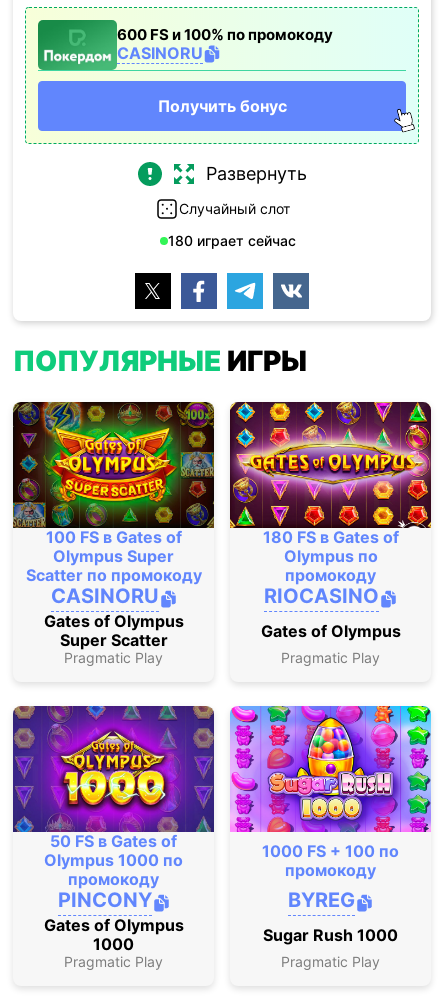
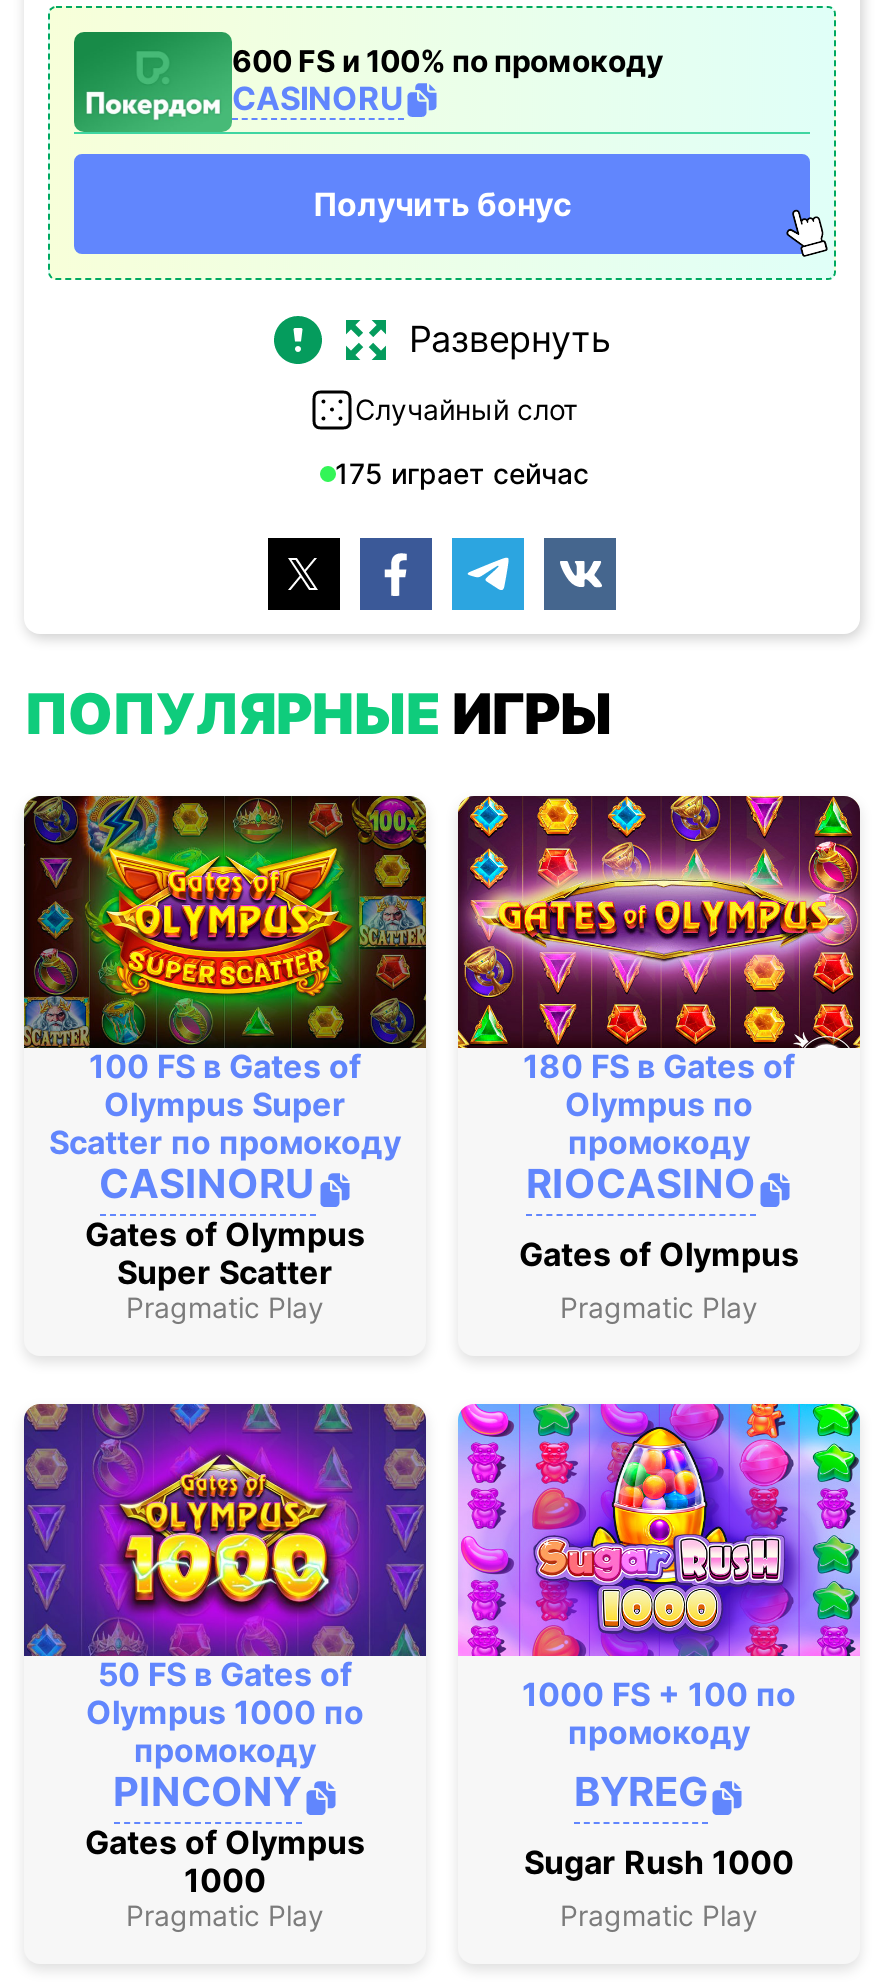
- 180 играет сейчас
+ 175 играет сейчас
